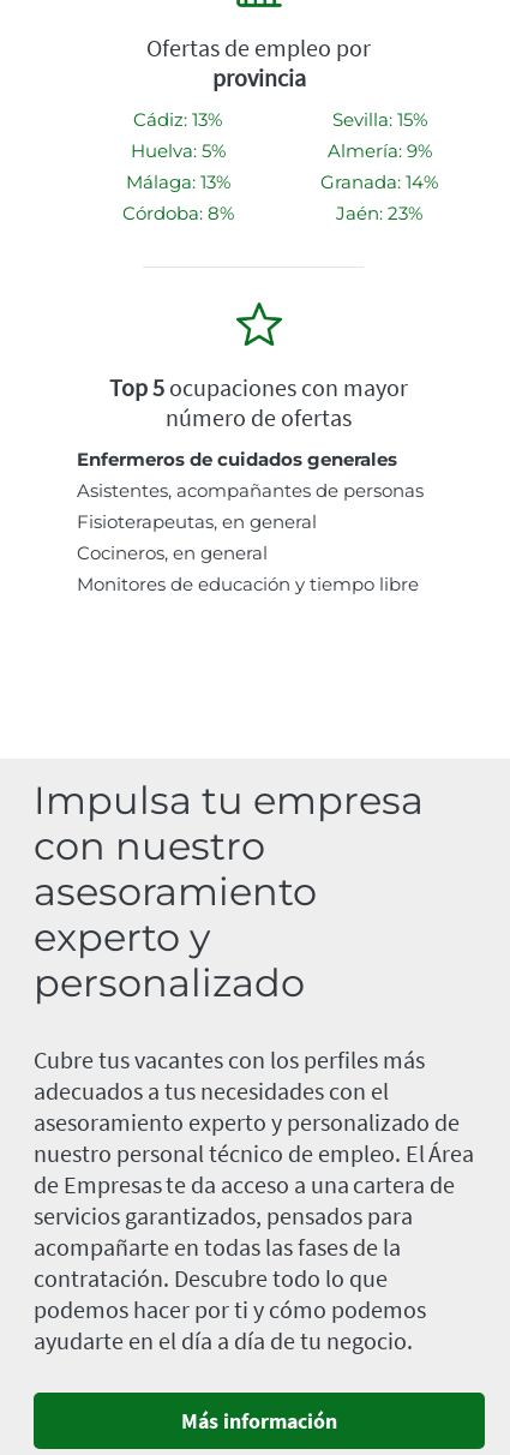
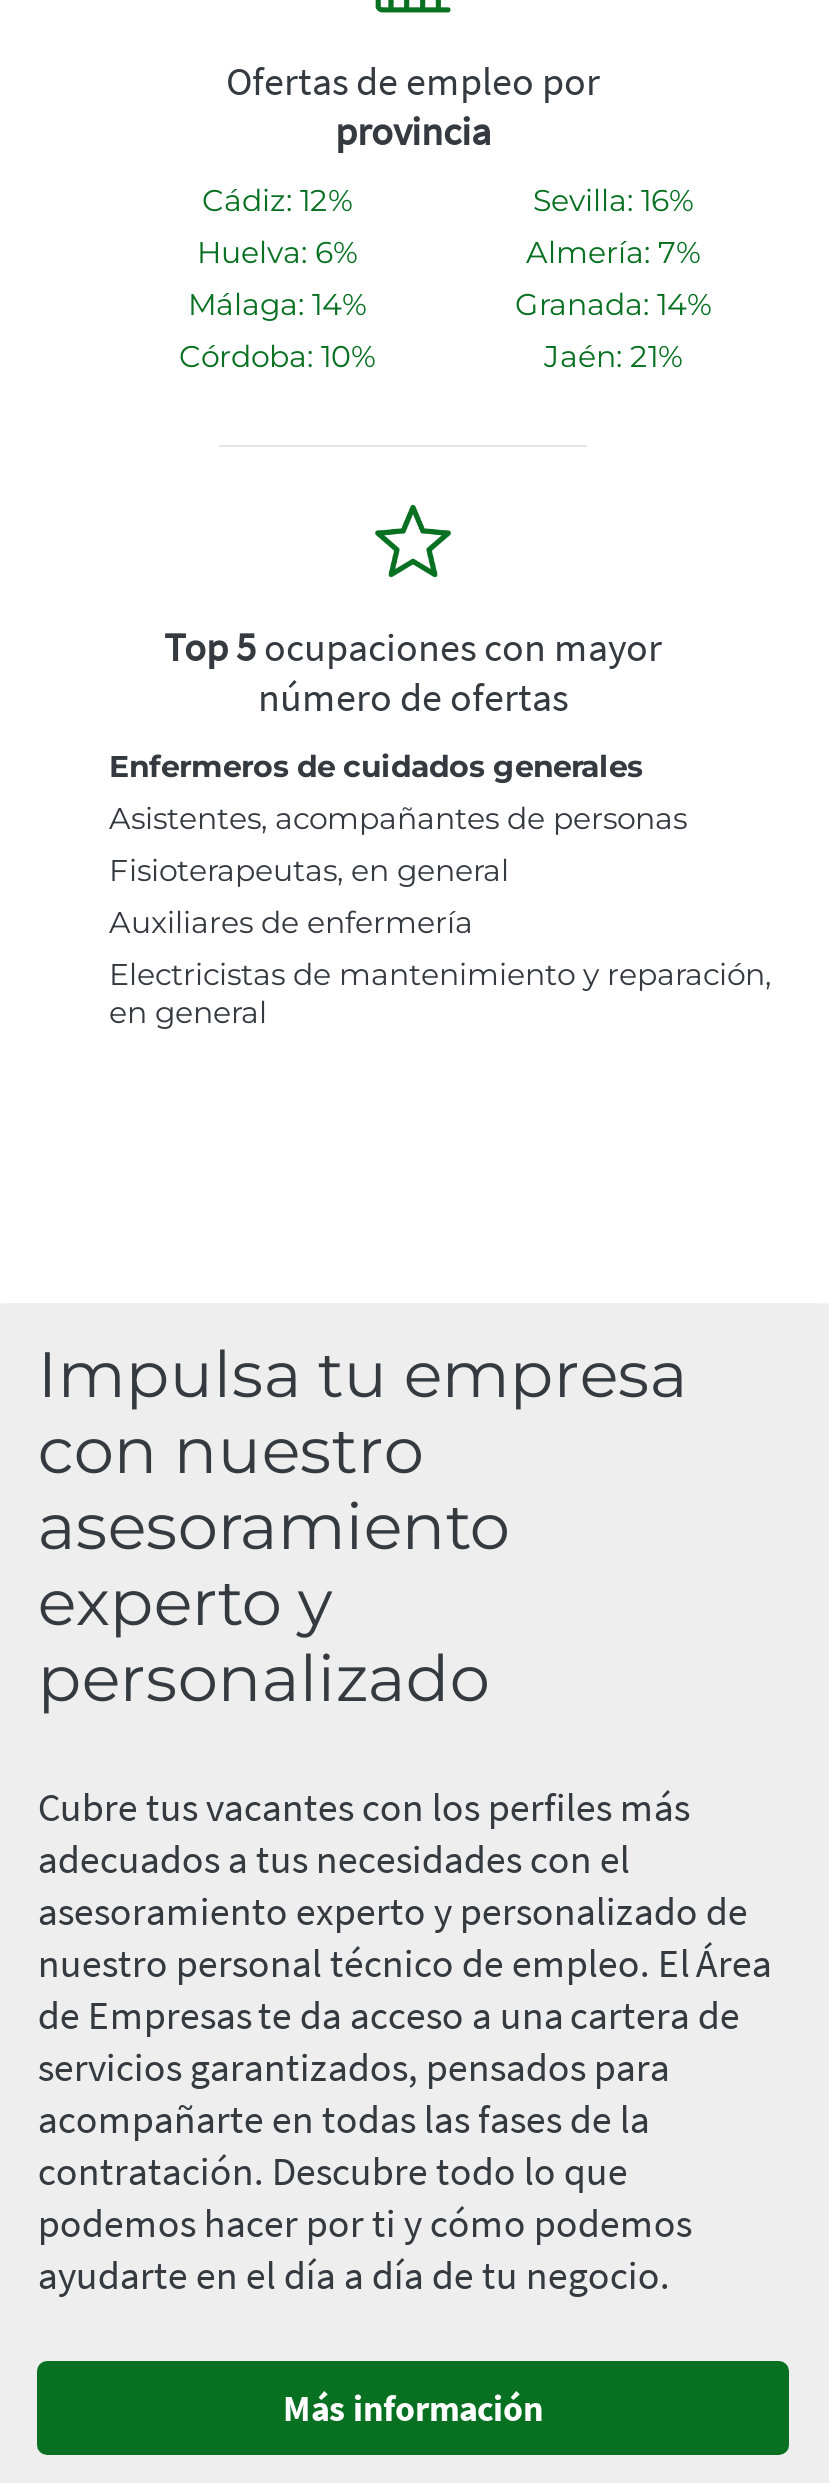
- Cádiz: 13%
+ Cádiz: 12%

- Sevilla: 15%
+ Sevilla: 16%

- Huelva: 5%
+ Huelva: 6%

- Almería: 9%
+ Almería: 7%

- Málaga: 13%
+ Málaga: 14%

- Córdoba: 8%
+ Córdoba: 10%

- Jaén: 23%
+ Jaén: 21%

- Cocineros, en general
- Monitores de educación y tiempo libre
+ Auxiliares de enfermería
+ Electricistas de mantenimiento y reparación,
+ en general
